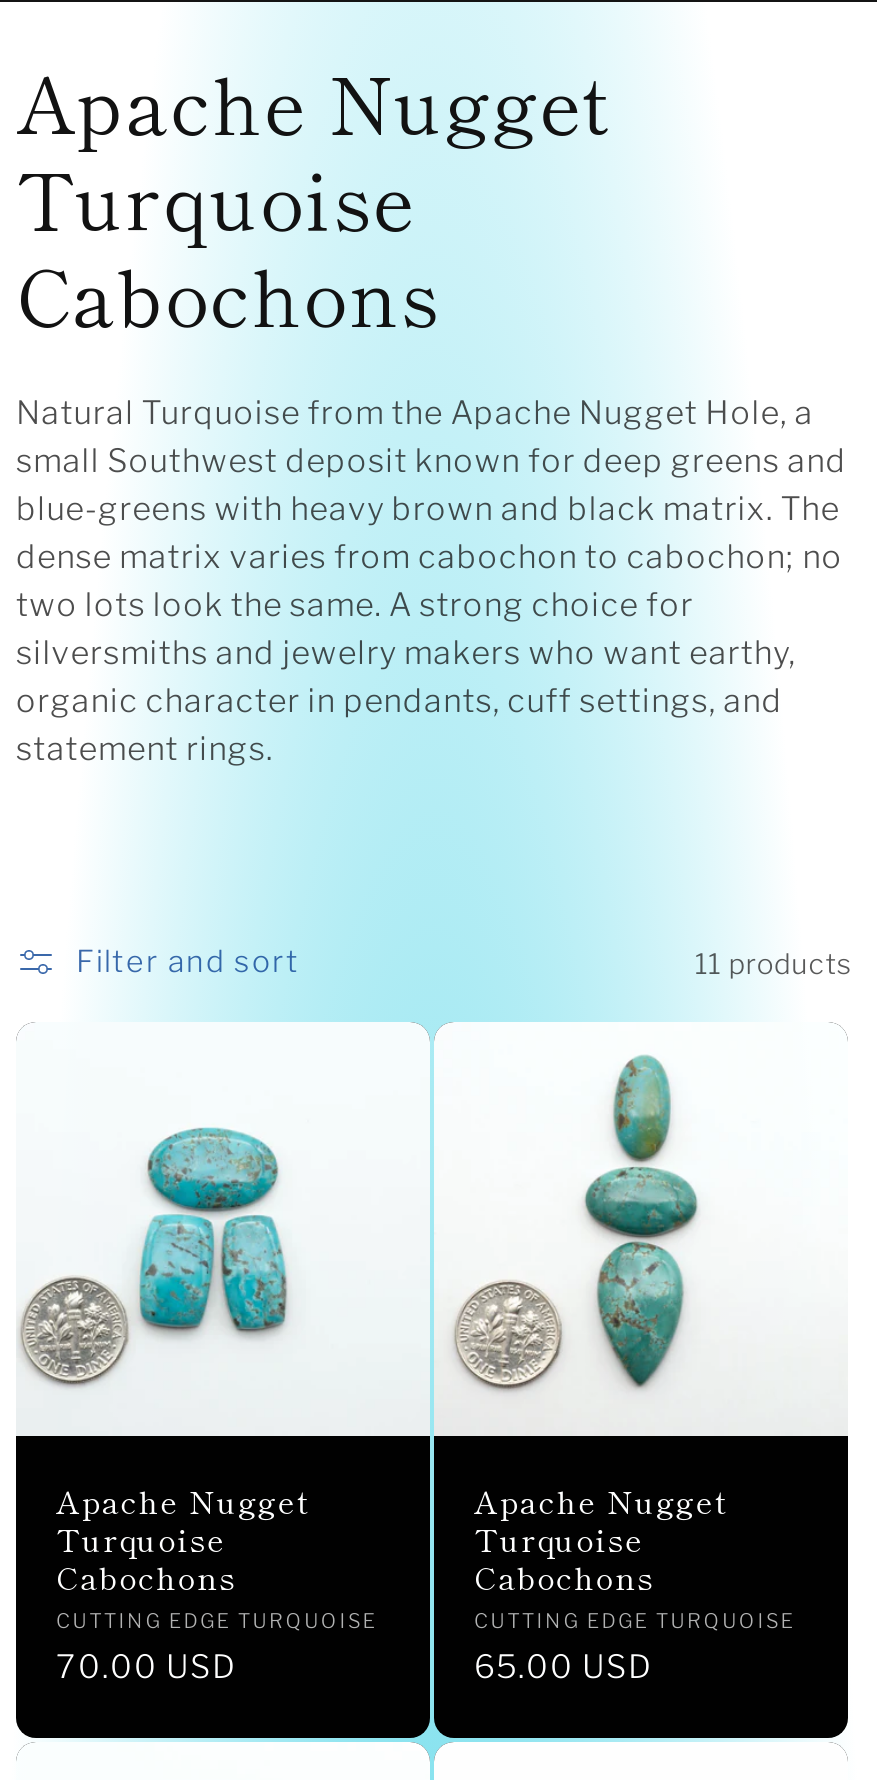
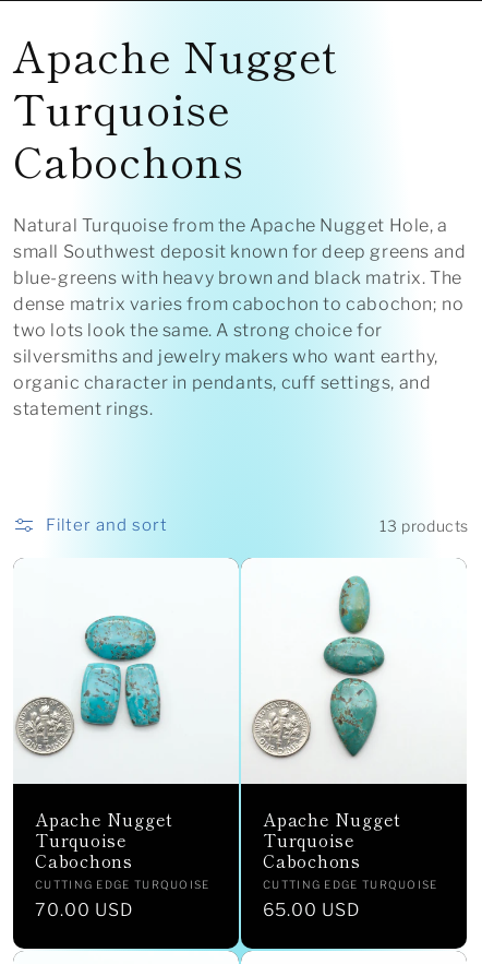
- 11 products
+ 13 products
